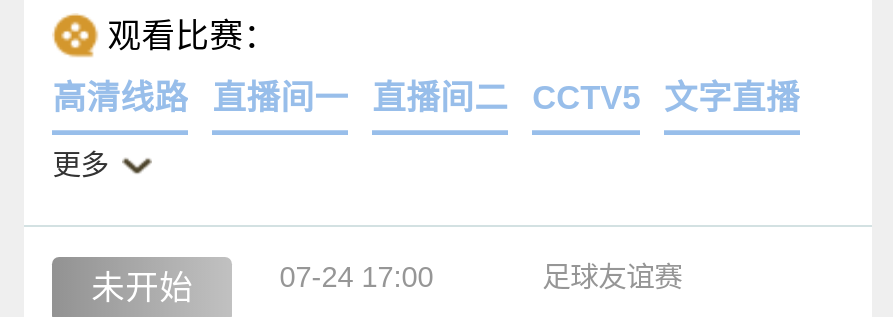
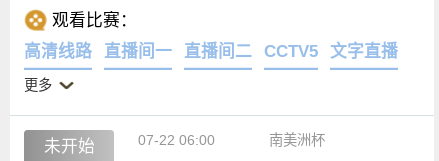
- 07-24 17:00
- 足球友谊赛
+ 07-22 06:00
+ 南美洲杯
